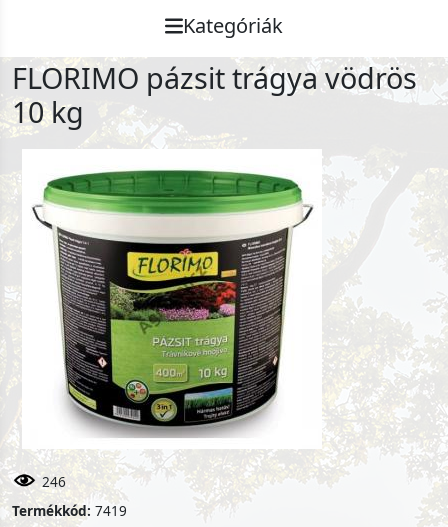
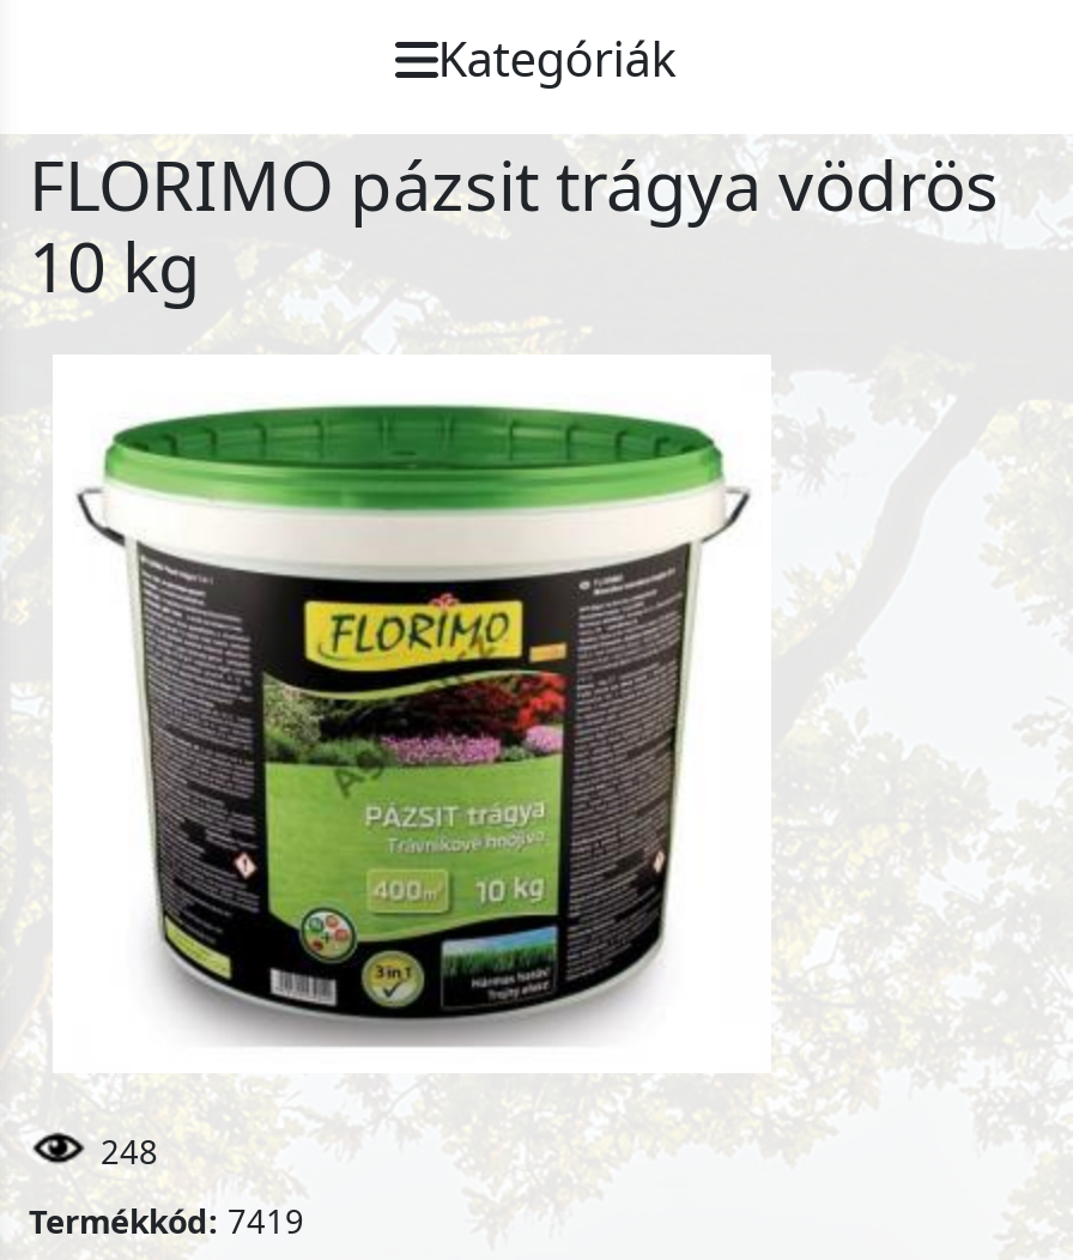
- 246
+ 248
